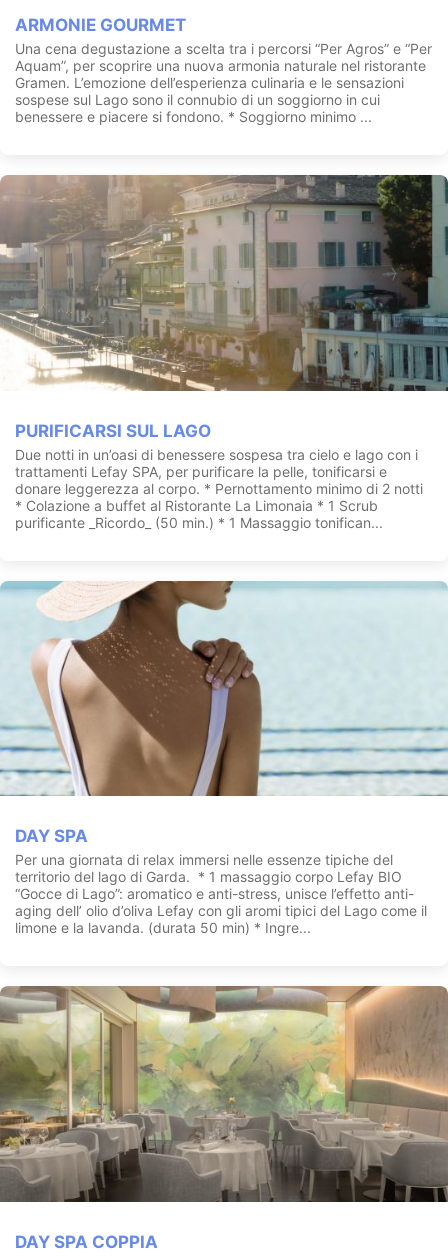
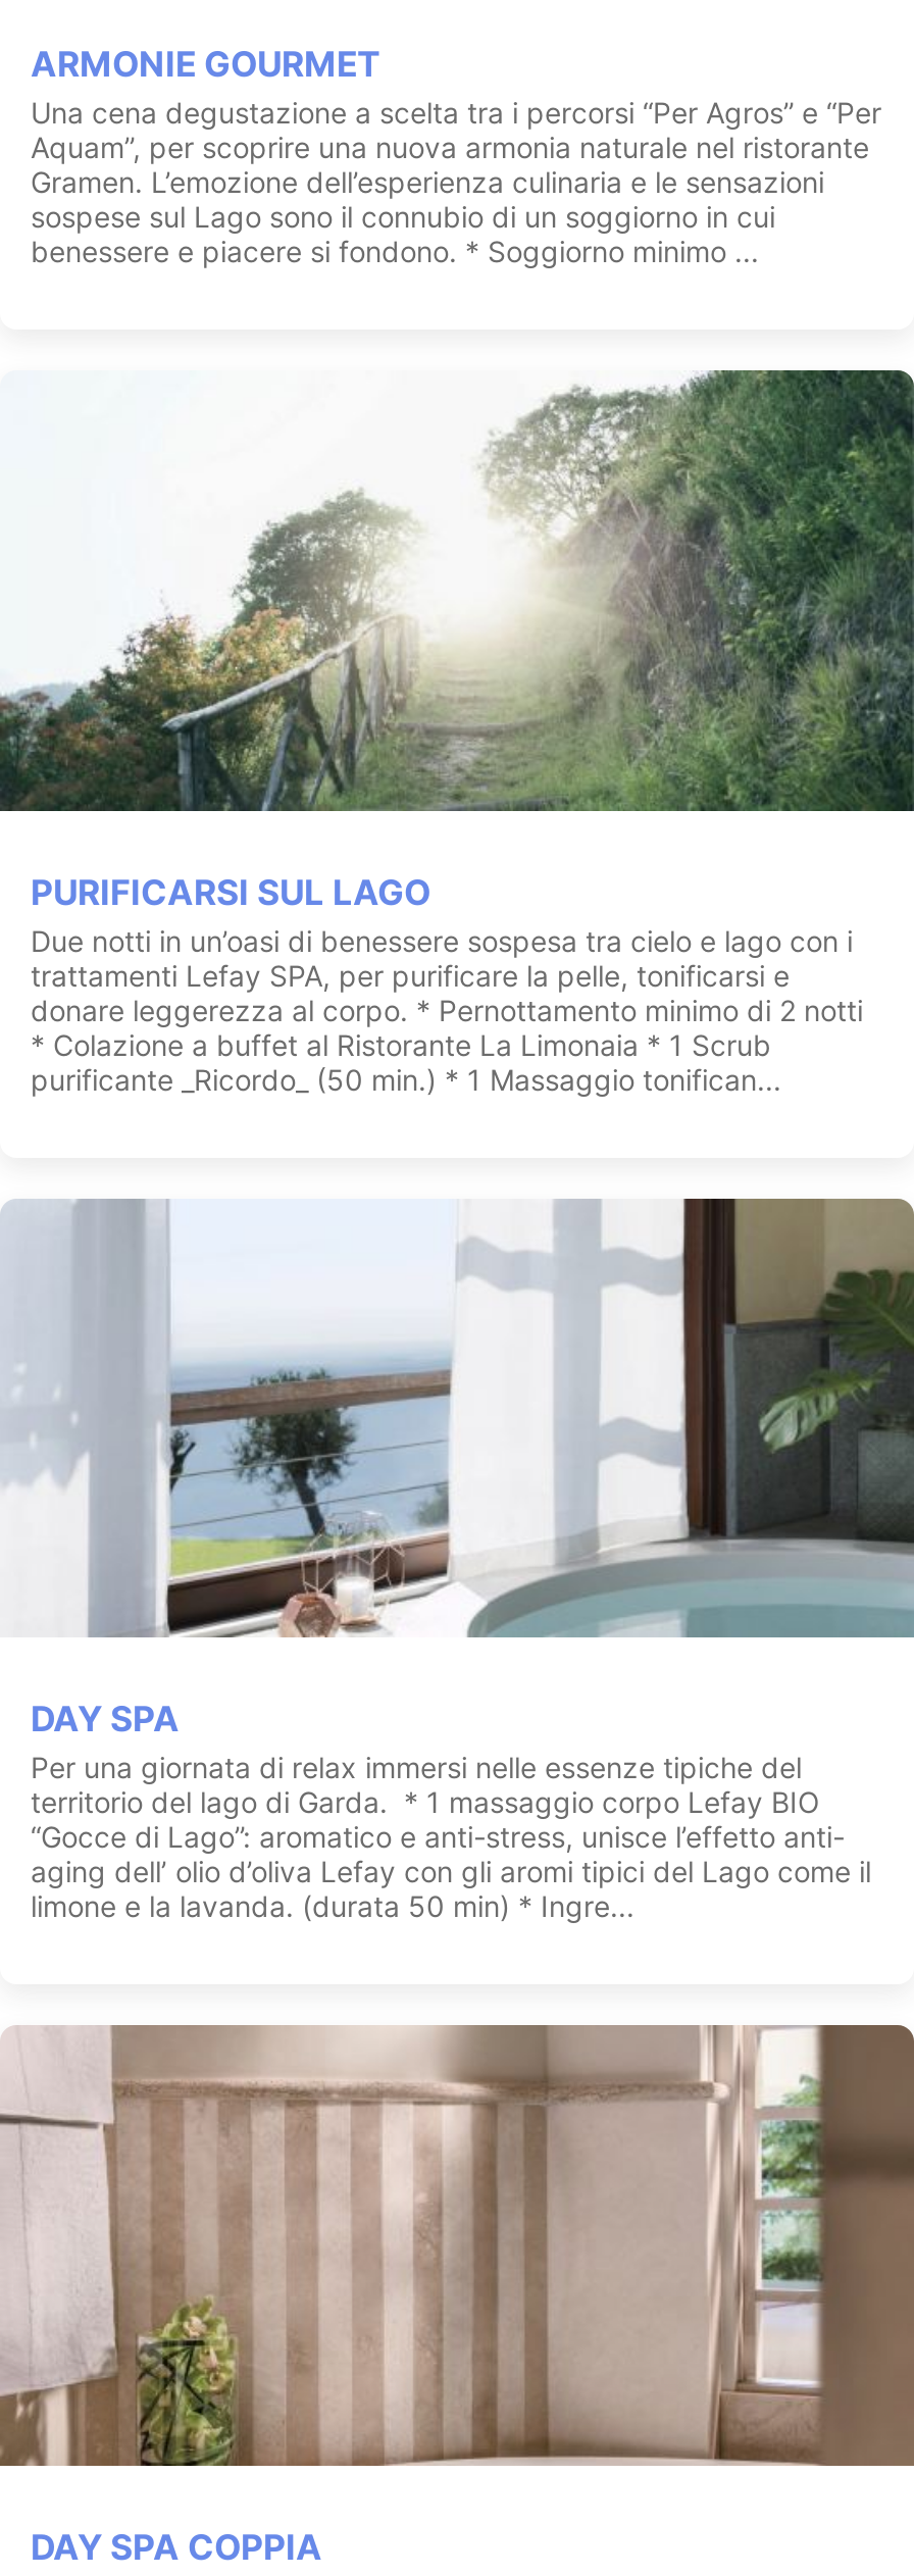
- [image]
+ [image]

- [image]
+ [image]

- [image]
+ [image]
